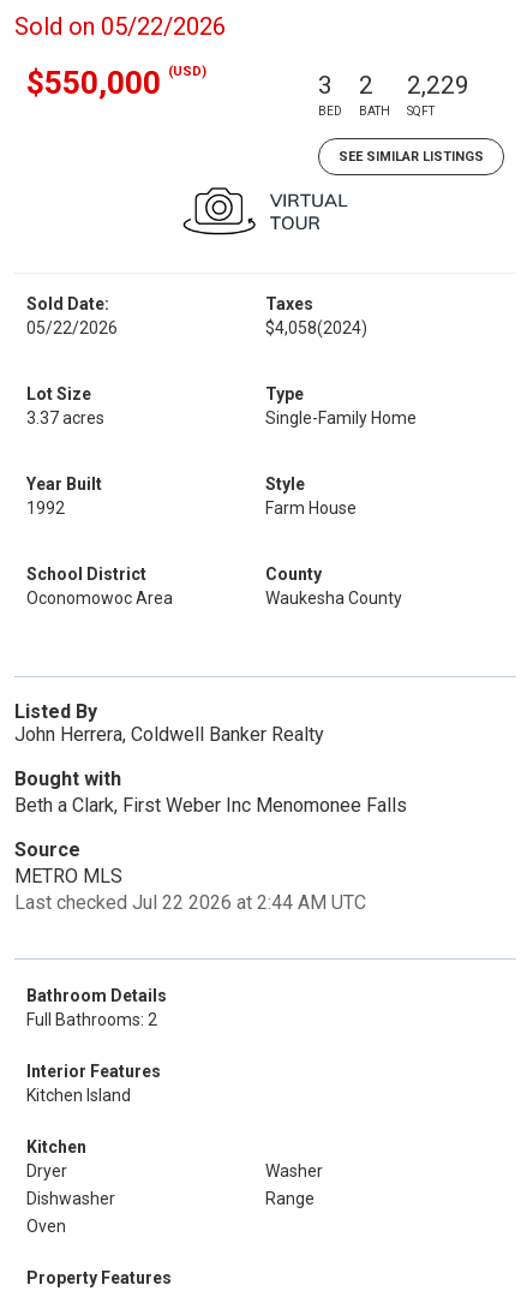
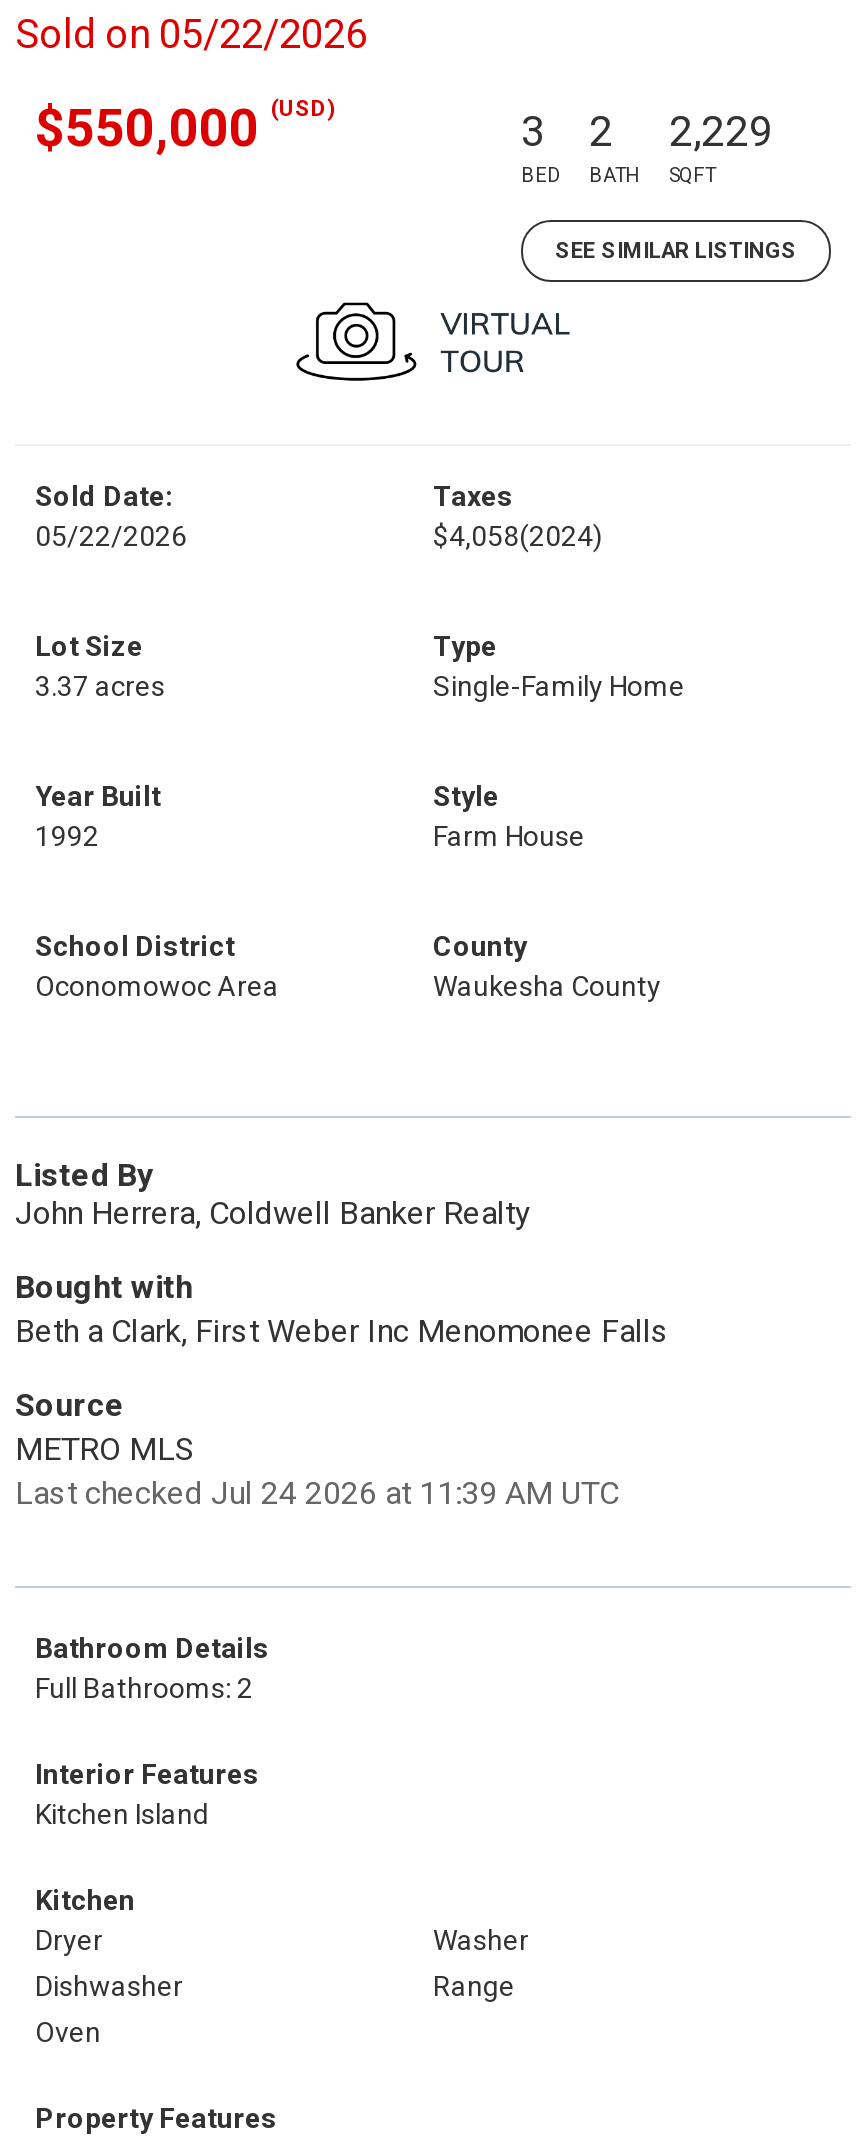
- Last checked Jul 22 2026 at 2:44 AM UTC
+ Last checked Jul 24 2026 at 11:39 AM UTC
